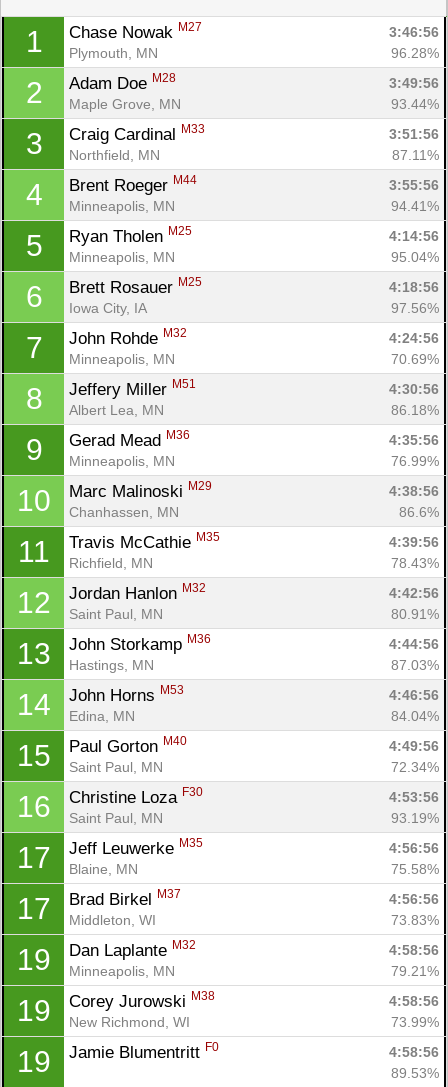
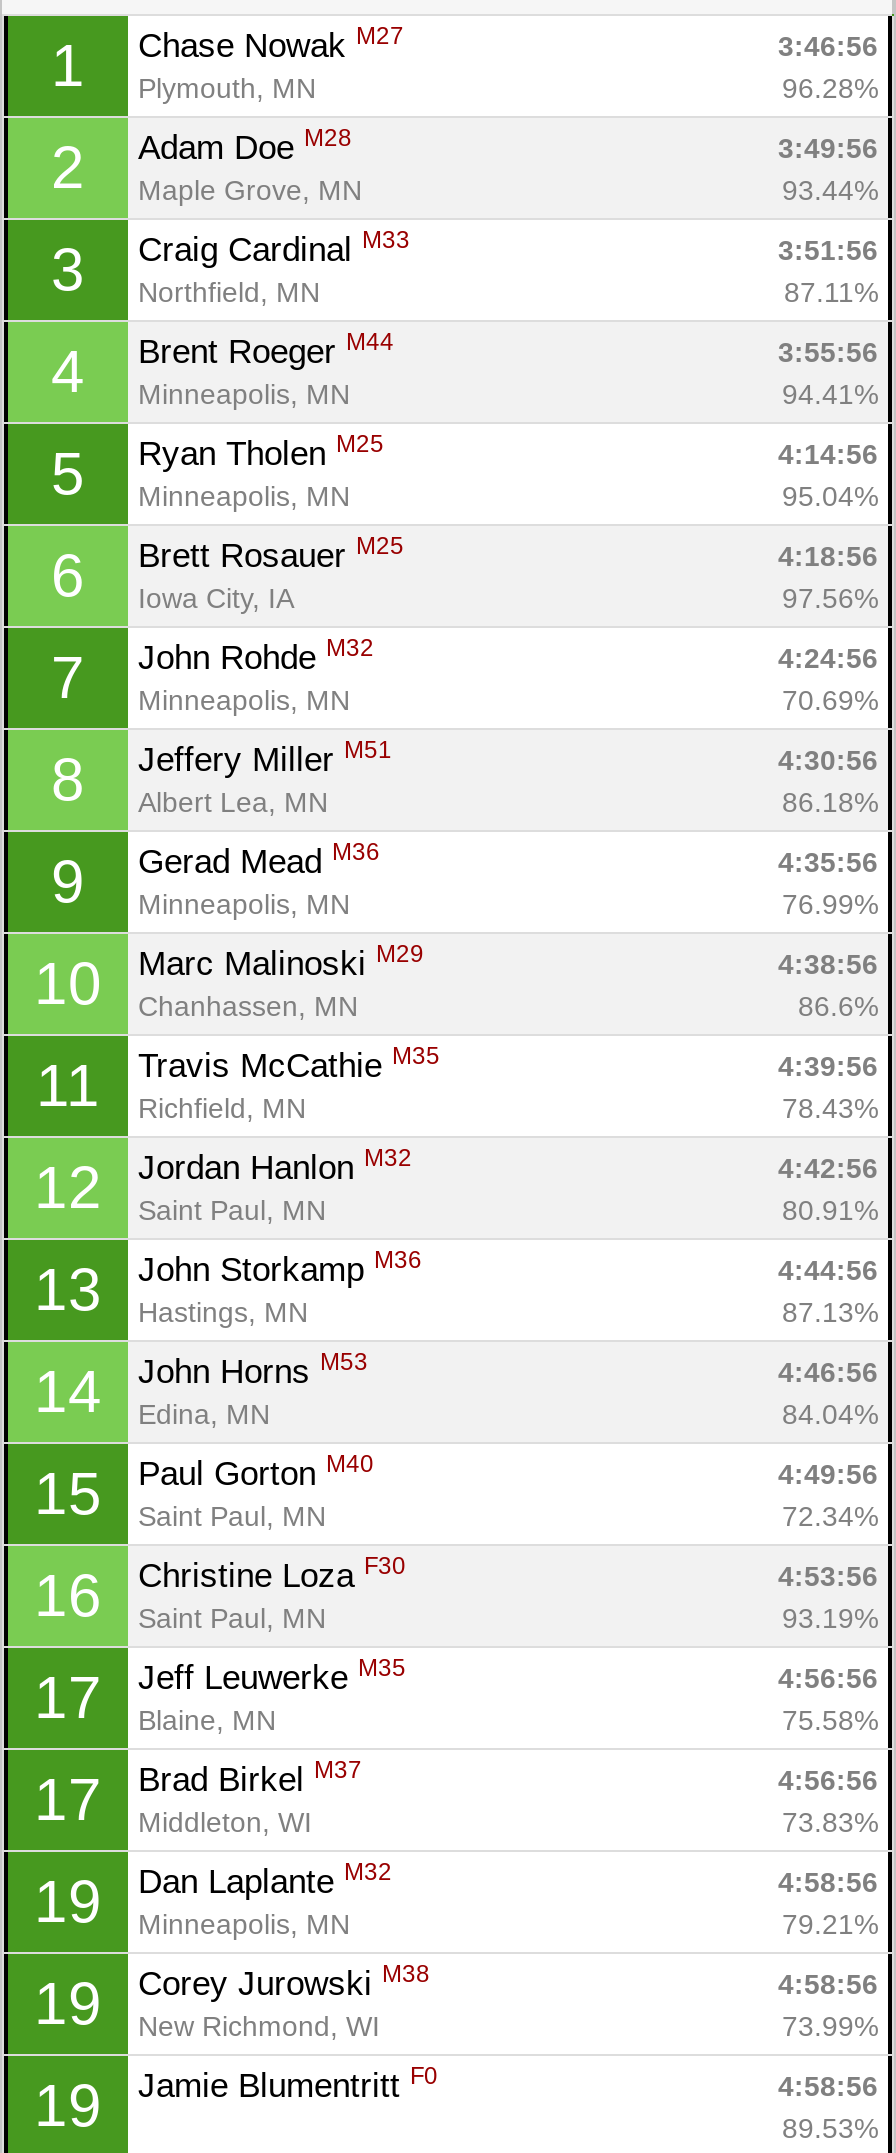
- 87.03%
+ 87.13%
